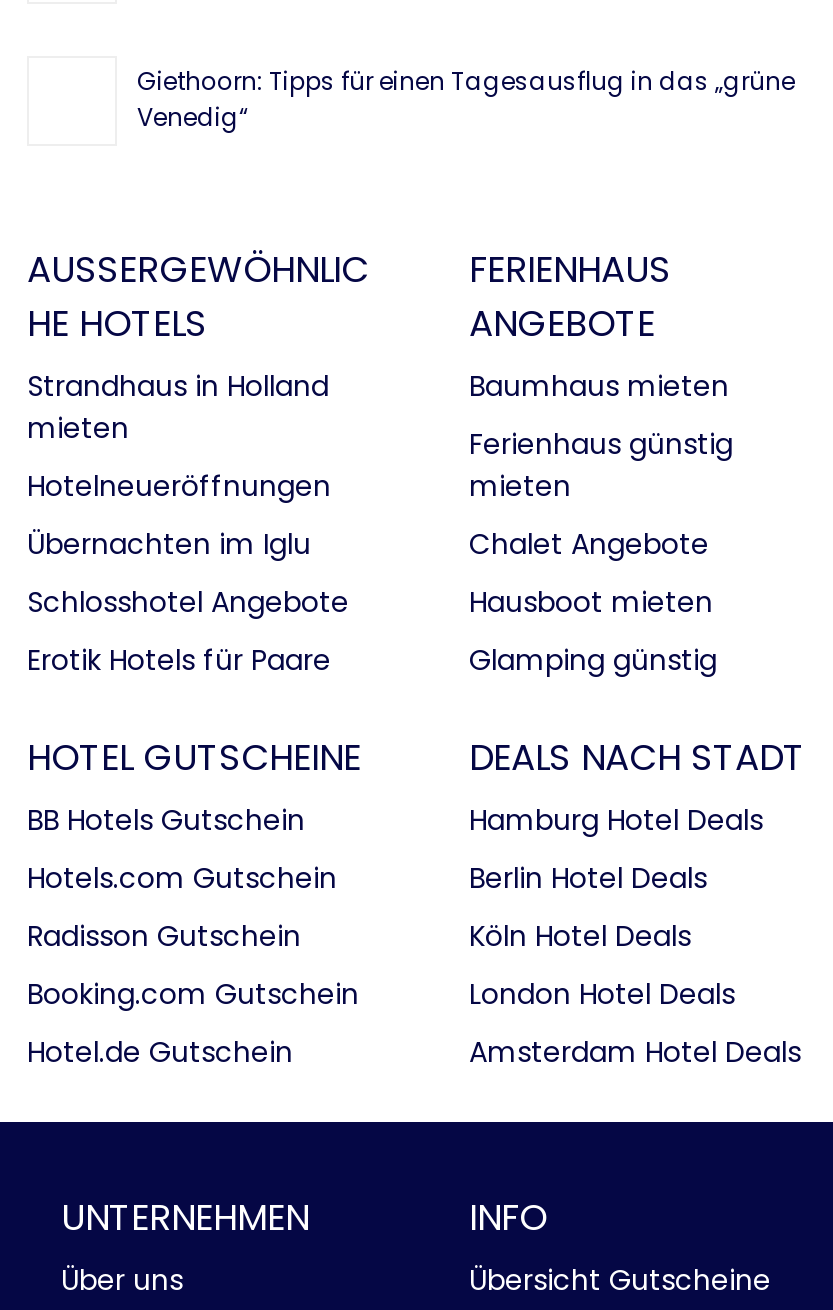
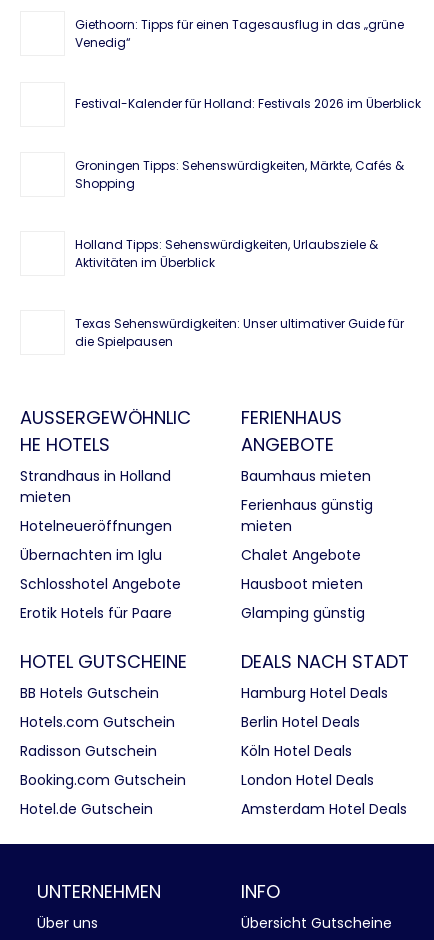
+ Festival-Kalender für Holland: Festivals 2026 im Überblick

+ Groningen Tipps: Sehenswürdigkeiten, Märkte, Cafés &
+ Shopping

+ Holland Tipps: Sehenswürdigkeiten, Urlaubsziele &
+ Aktivitäten im Überblick

+ Texas Sehenswürdigkeiten: Unser ultimativer Guide für
+ die Spielpausen
